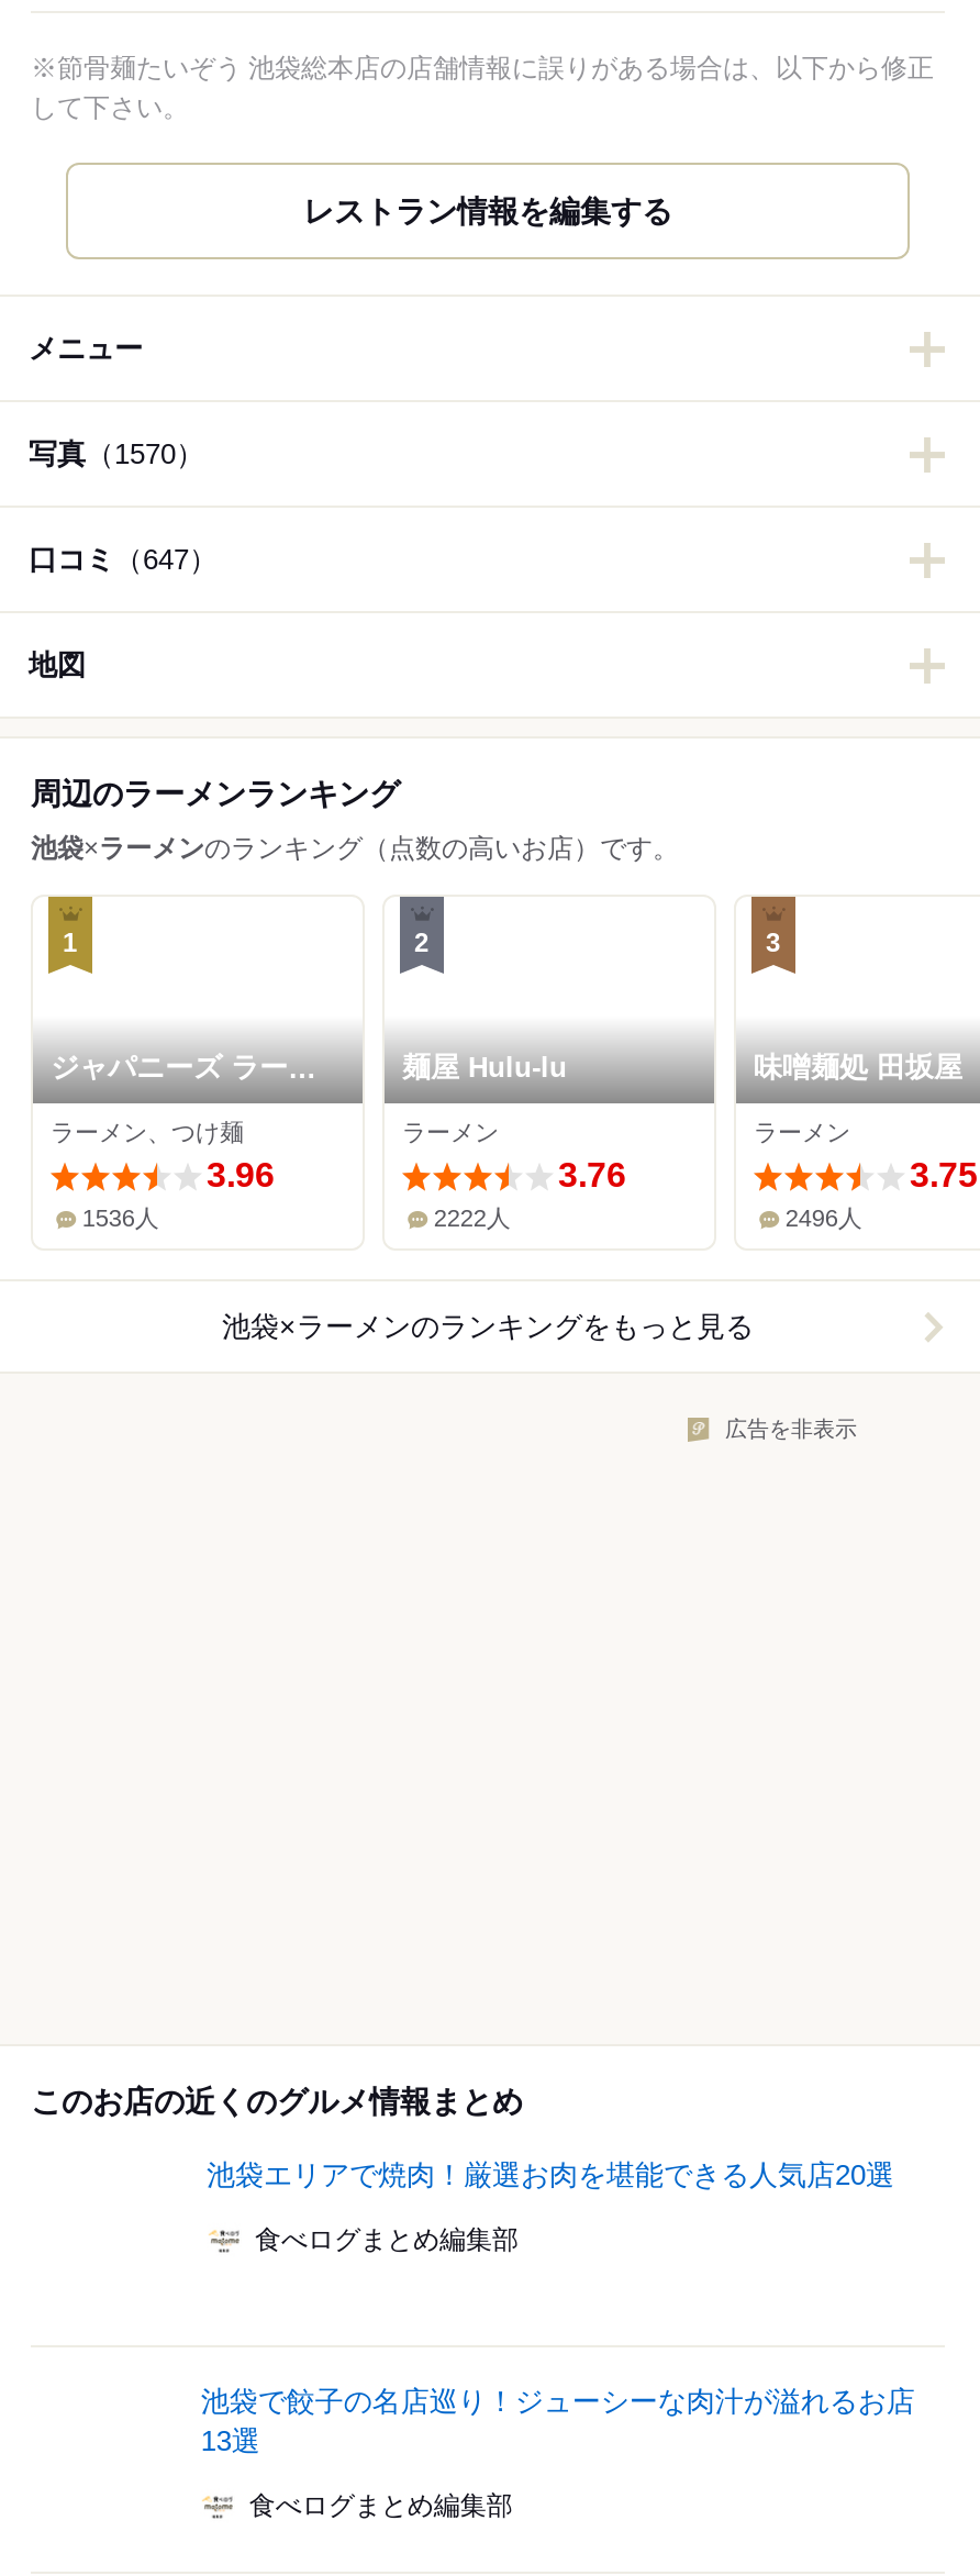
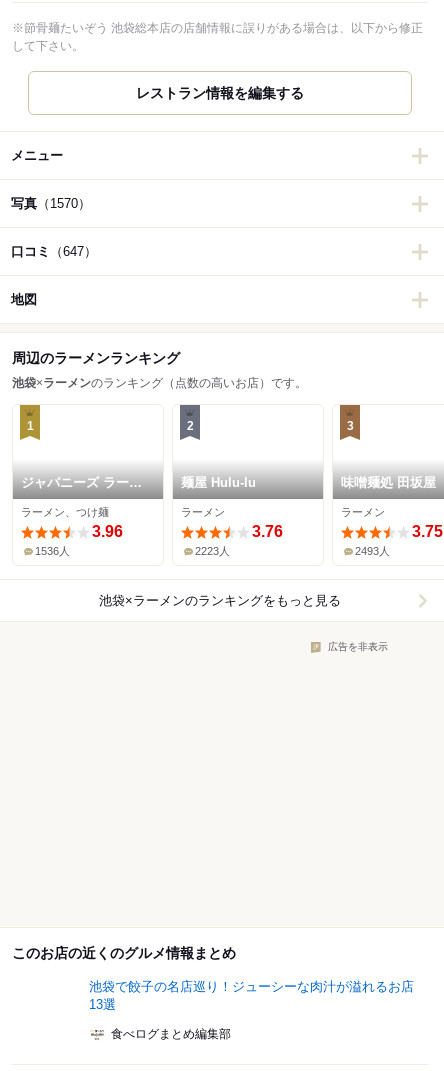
- 2222人
+ 2223人

- 2496人
+ 2493人

- 池袋エリアで焼肉！厳選お肉を堪能できる人気店20選
- 食べログまとめ編集部
